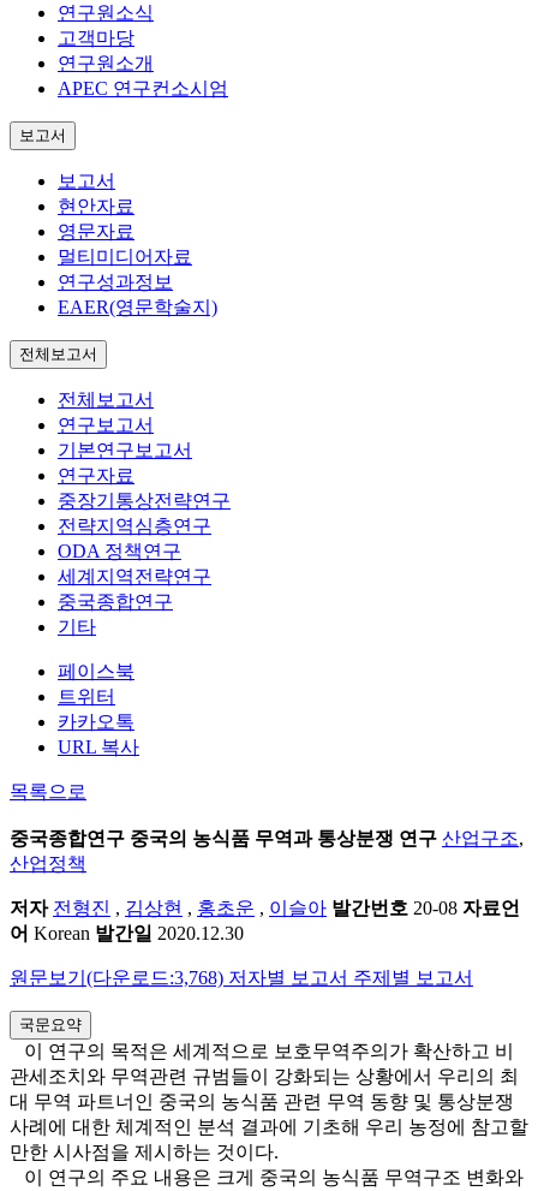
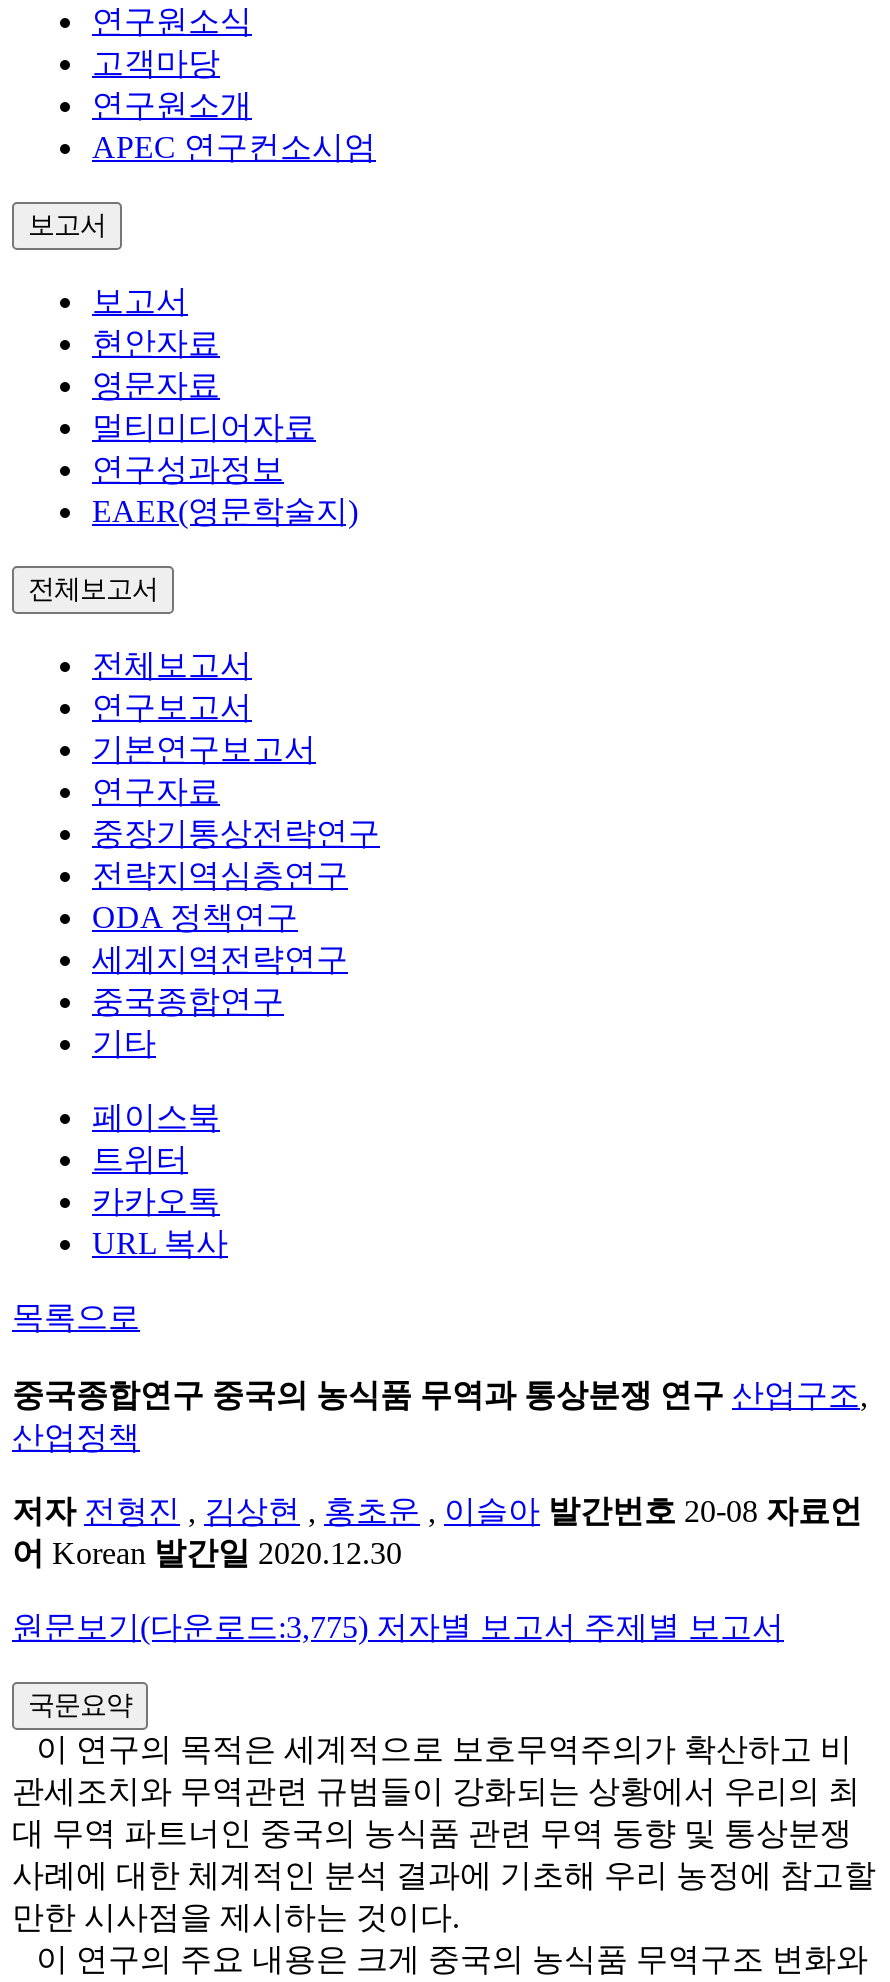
- 원문보기(다운로드:3,768) 저자별 보고서 주제별 보고서
+ 원문보기(다운로드:3,775) 저자별 보고서 주제별 보고서
